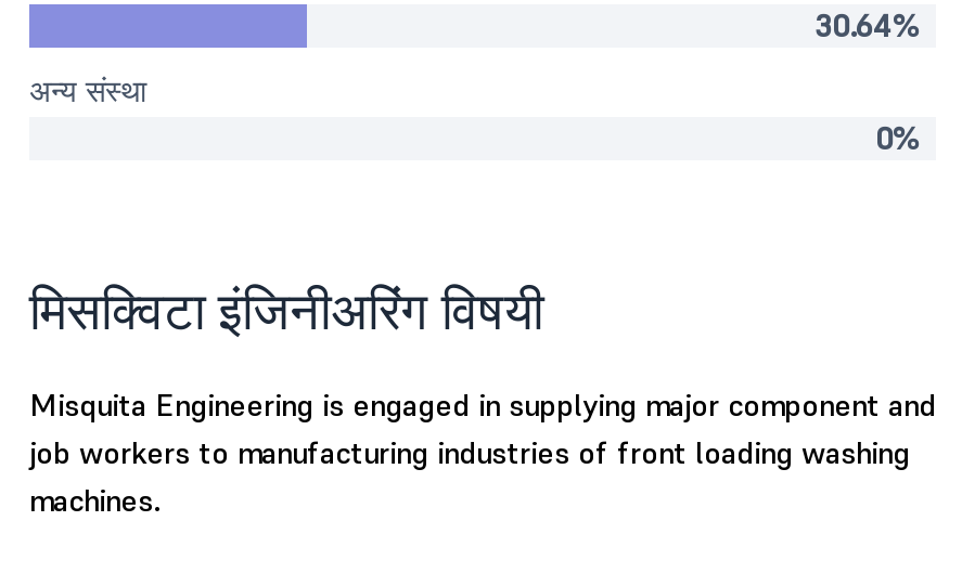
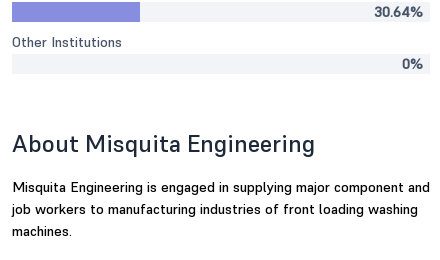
- अन्य संस्था
+ Other Institutions

- मिसक्विटा इंजिनीअरिंग विषयी
+ About Misquita Engineering
